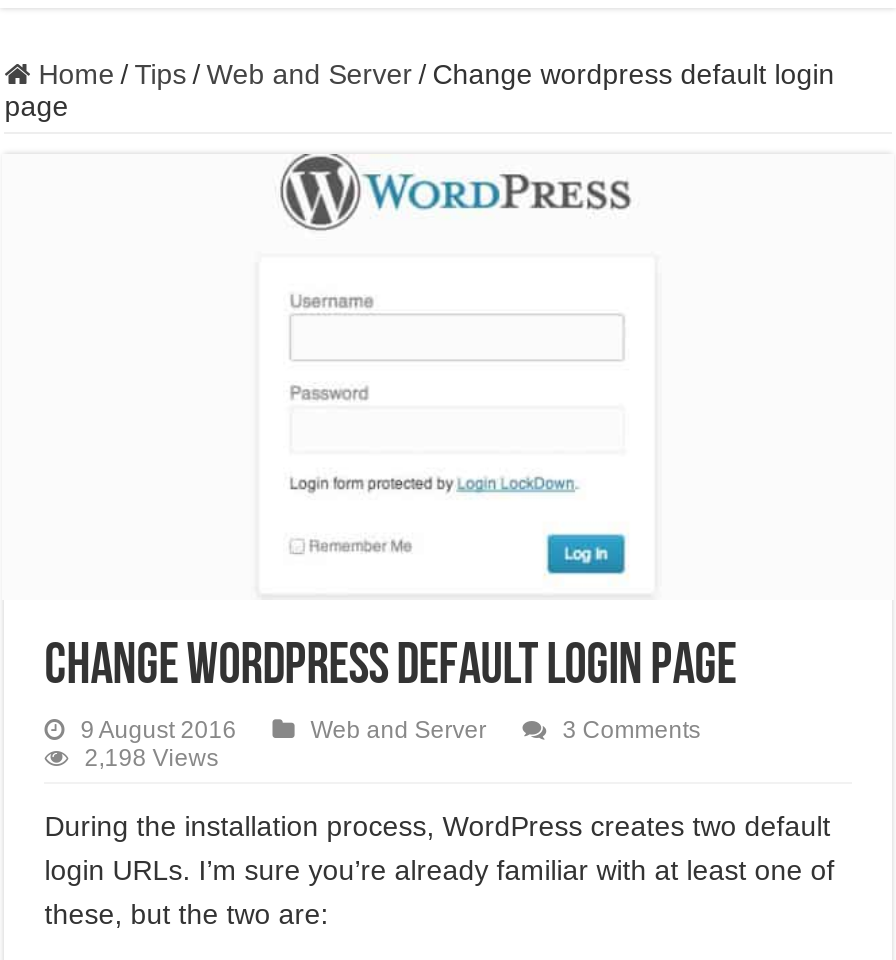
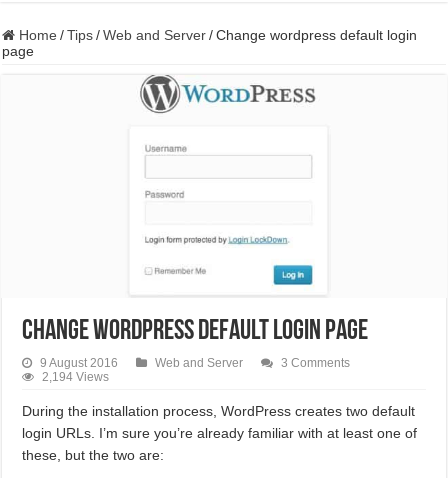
- 2,198 Views
+ 2,194 Views
